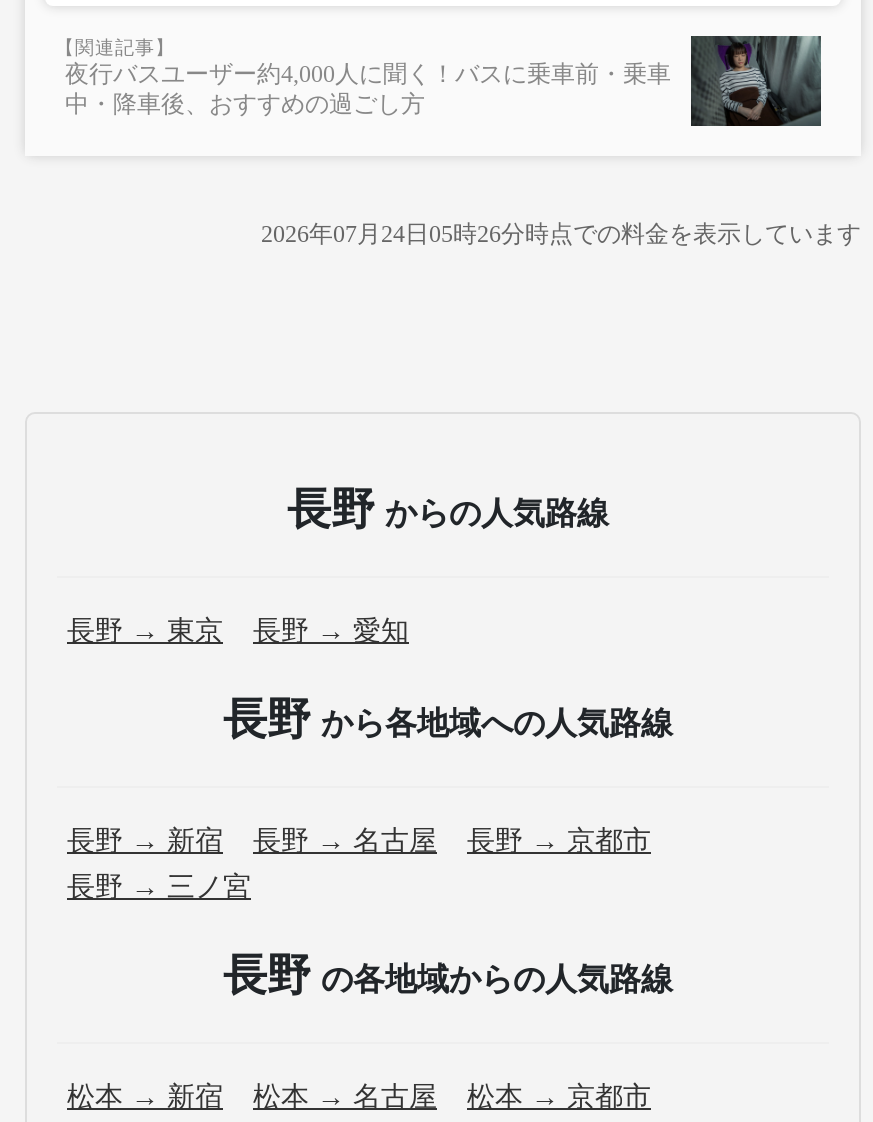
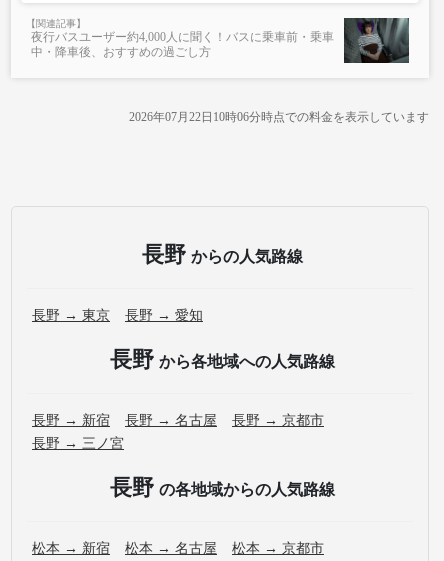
- 2026年07月24日05時26分時点での料金を表示しています
+ 2026年07月22日10時06分時点での料金を表示しています
